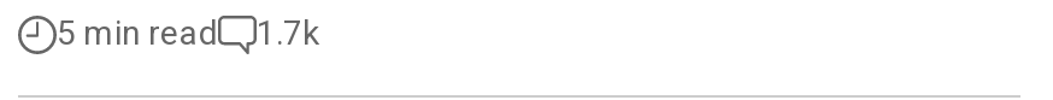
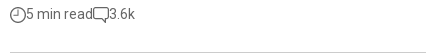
- 5 min read 1.7k
+ 5 min read 3.6k
